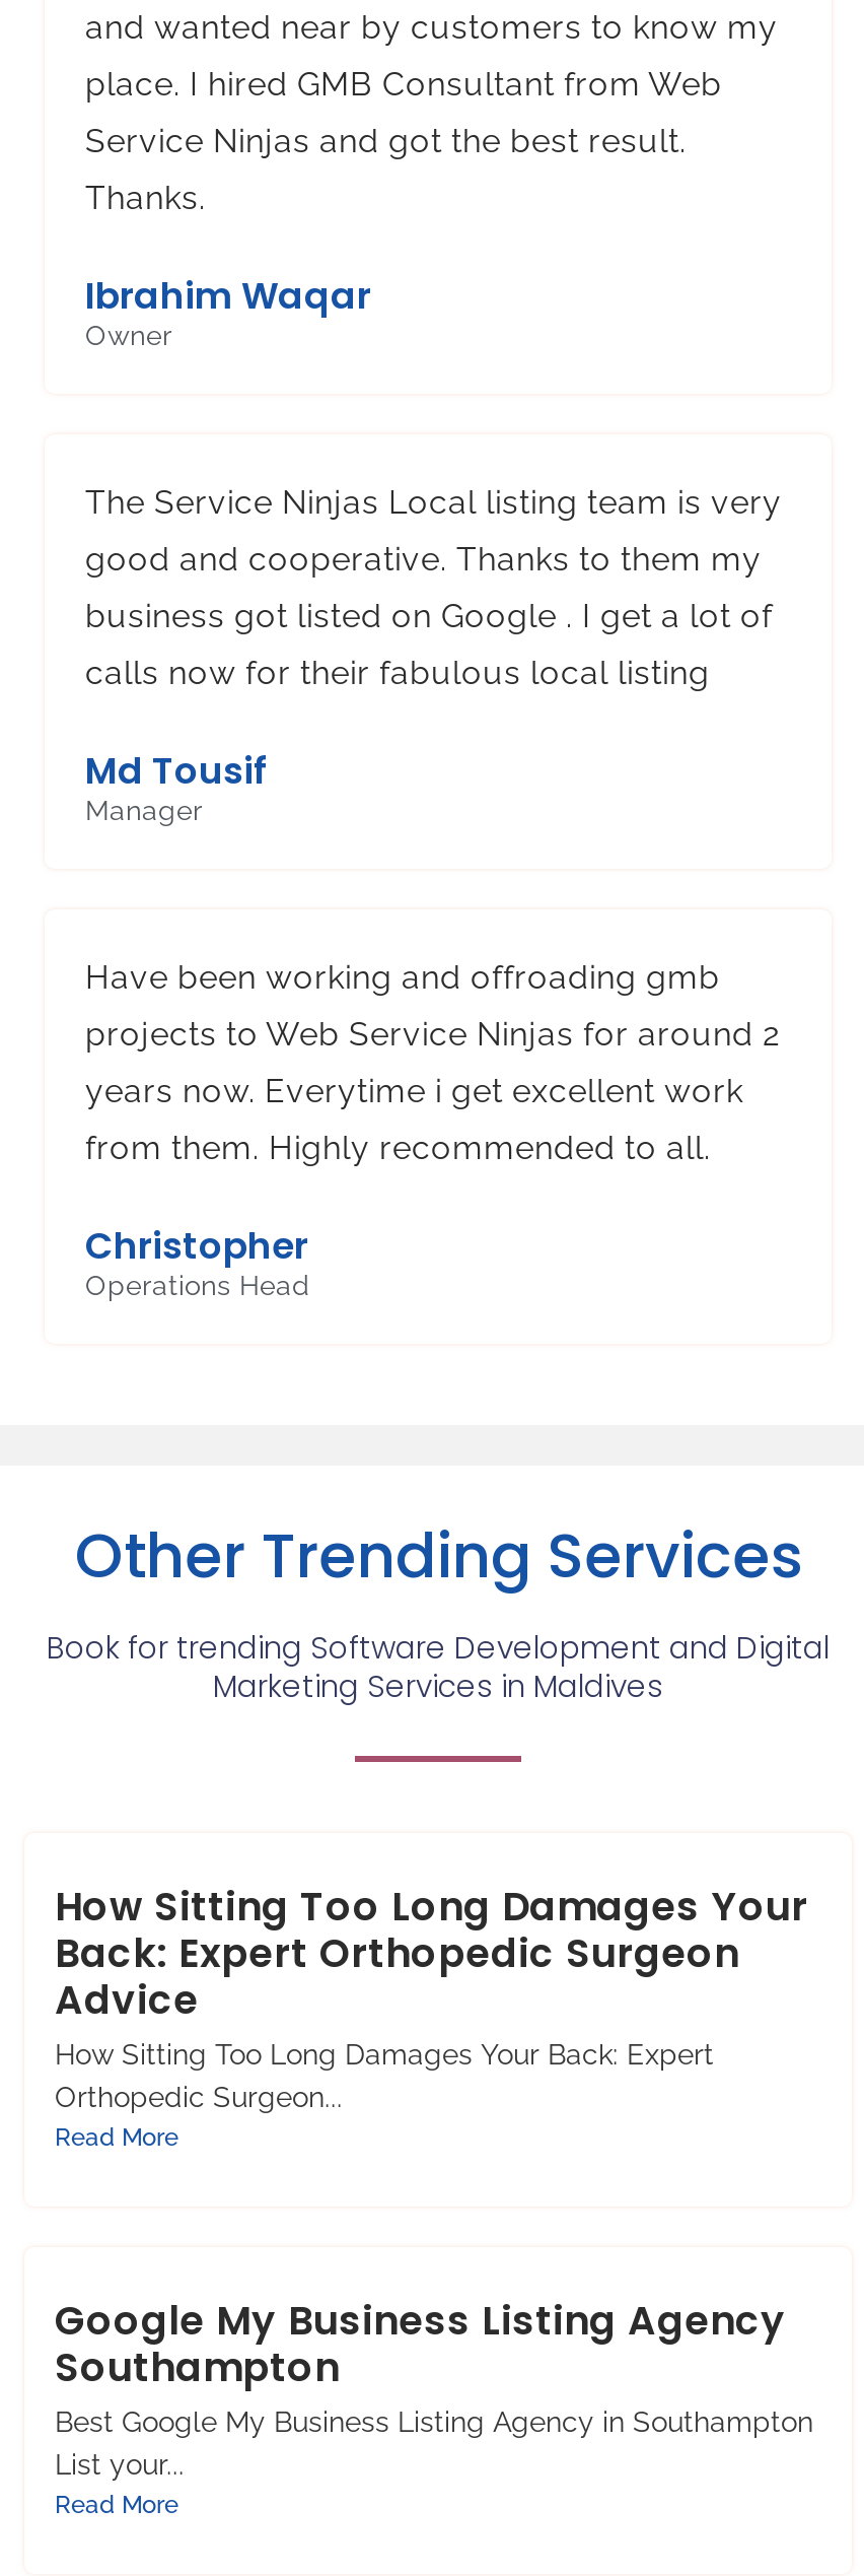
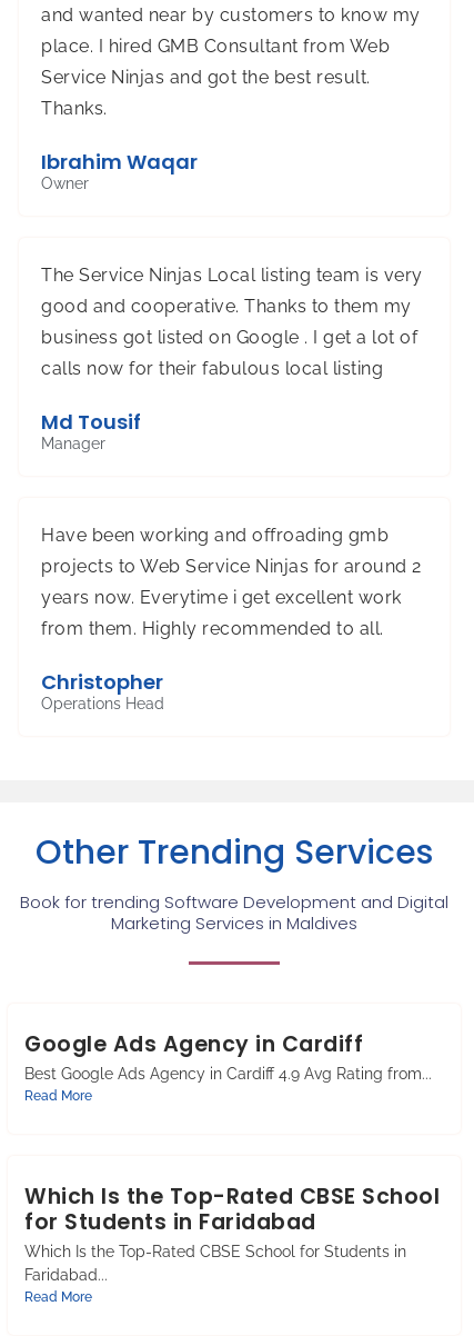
- How Sitting Too Long Damages Your
- Back: Expert Orthopedic Surgeon
- Advice
- How Sitting Too Long Damages Your Back: Expert
- Orthopedic Surgeon...
+ Google Ads Agency in Cardiff
+ Best Google Ads Agency in Cardiff 4.9 Avg Rating from...

- Google My Business Listing Agency
- Southampton
- Best Google My Business Listing Agency in Southampton
- List your...
+ Which Is the Top-Rated CBSE School
+ for Students in Faridabad
+ Which Is the Top-Rated CBSE School for Students in
+ Faridabad...
